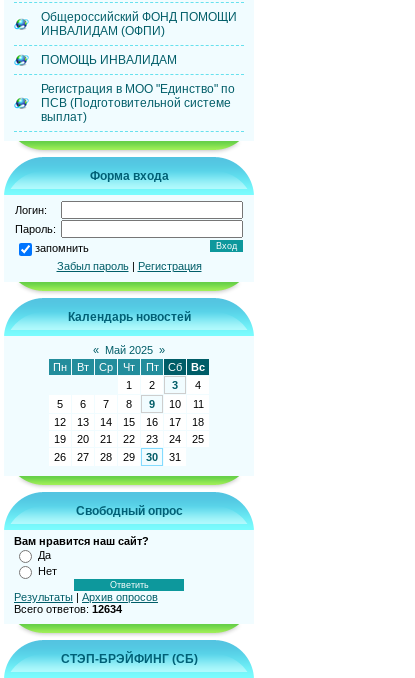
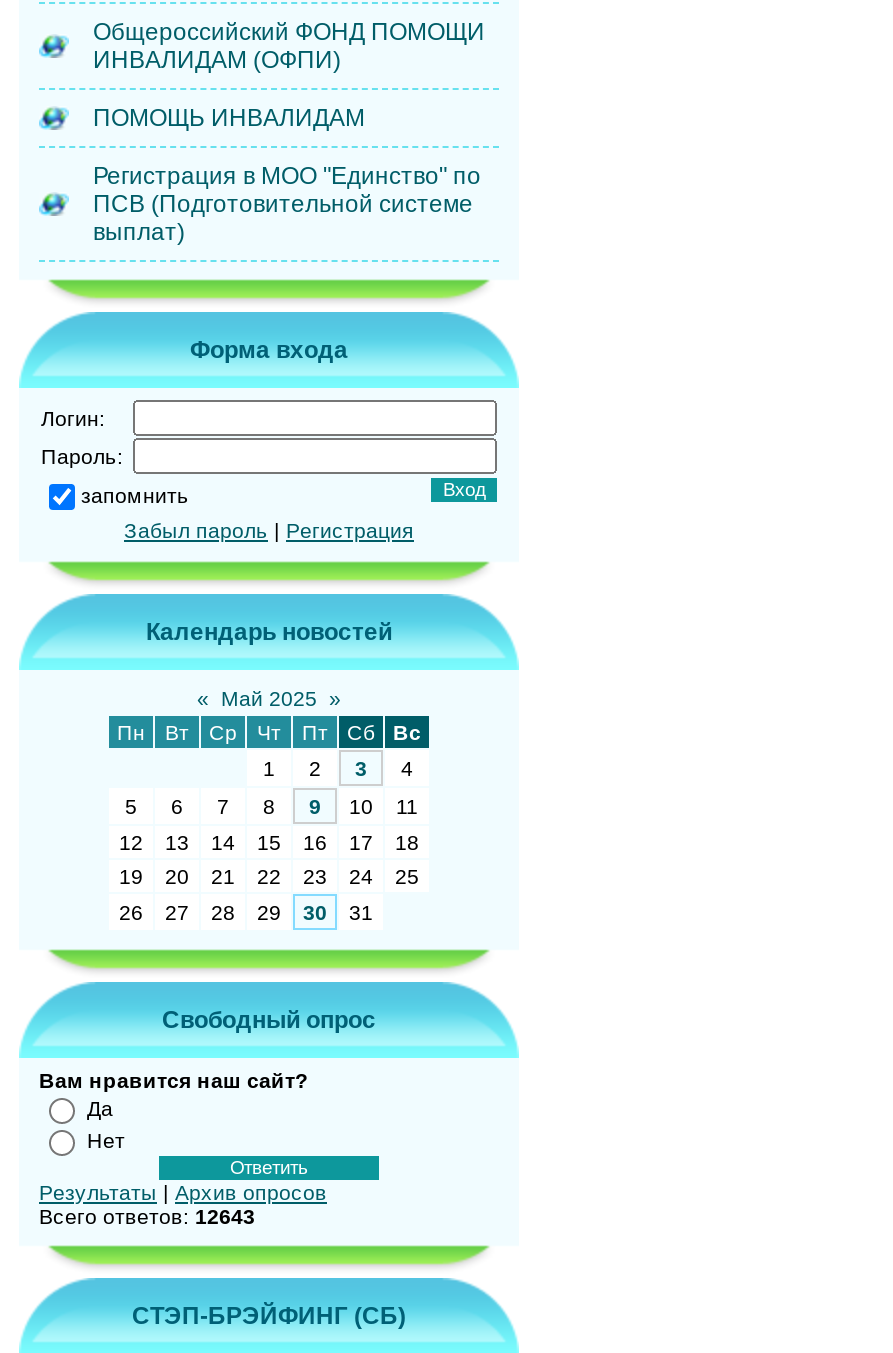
- Всего ответов:12634
+ Всего ответов:12643
